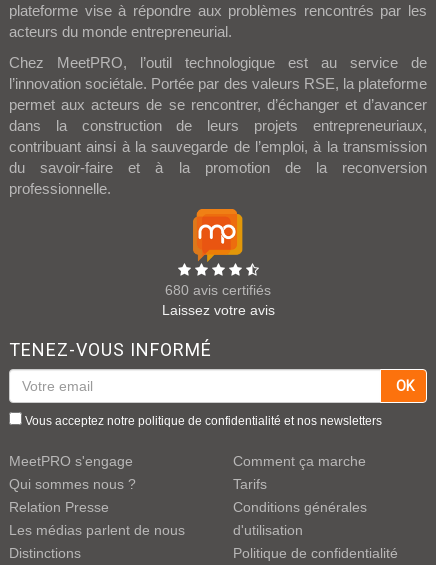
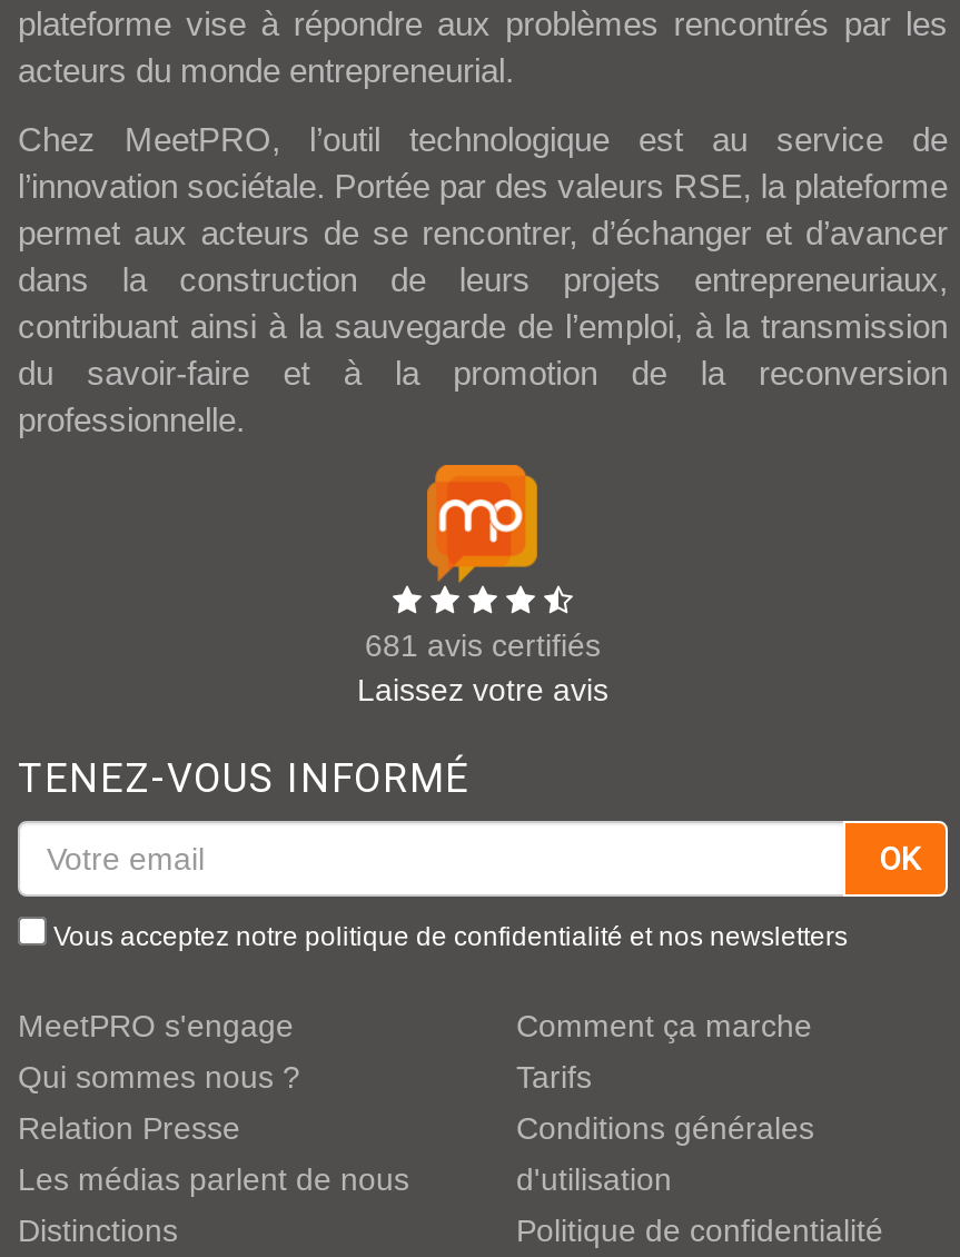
- 680 avis certifiés
+ 681 avis certifiés
